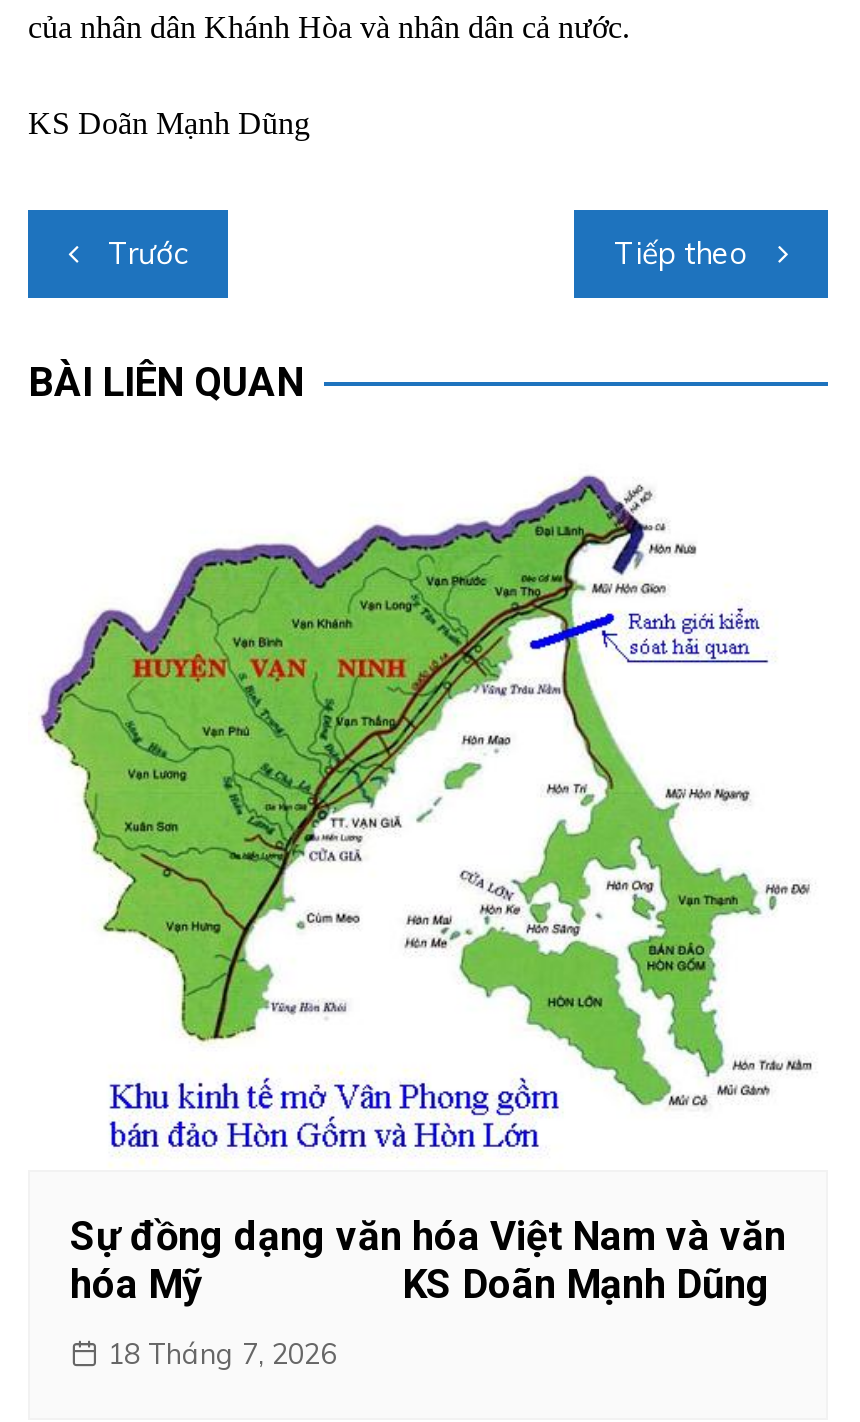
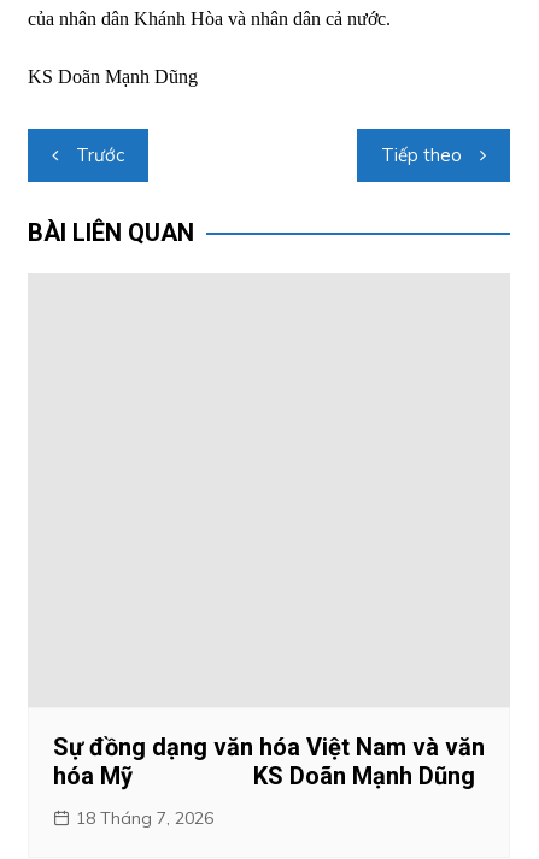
- [image]
